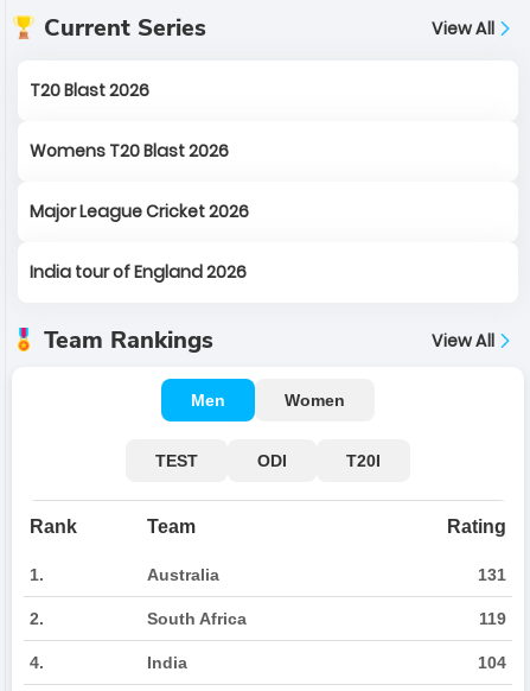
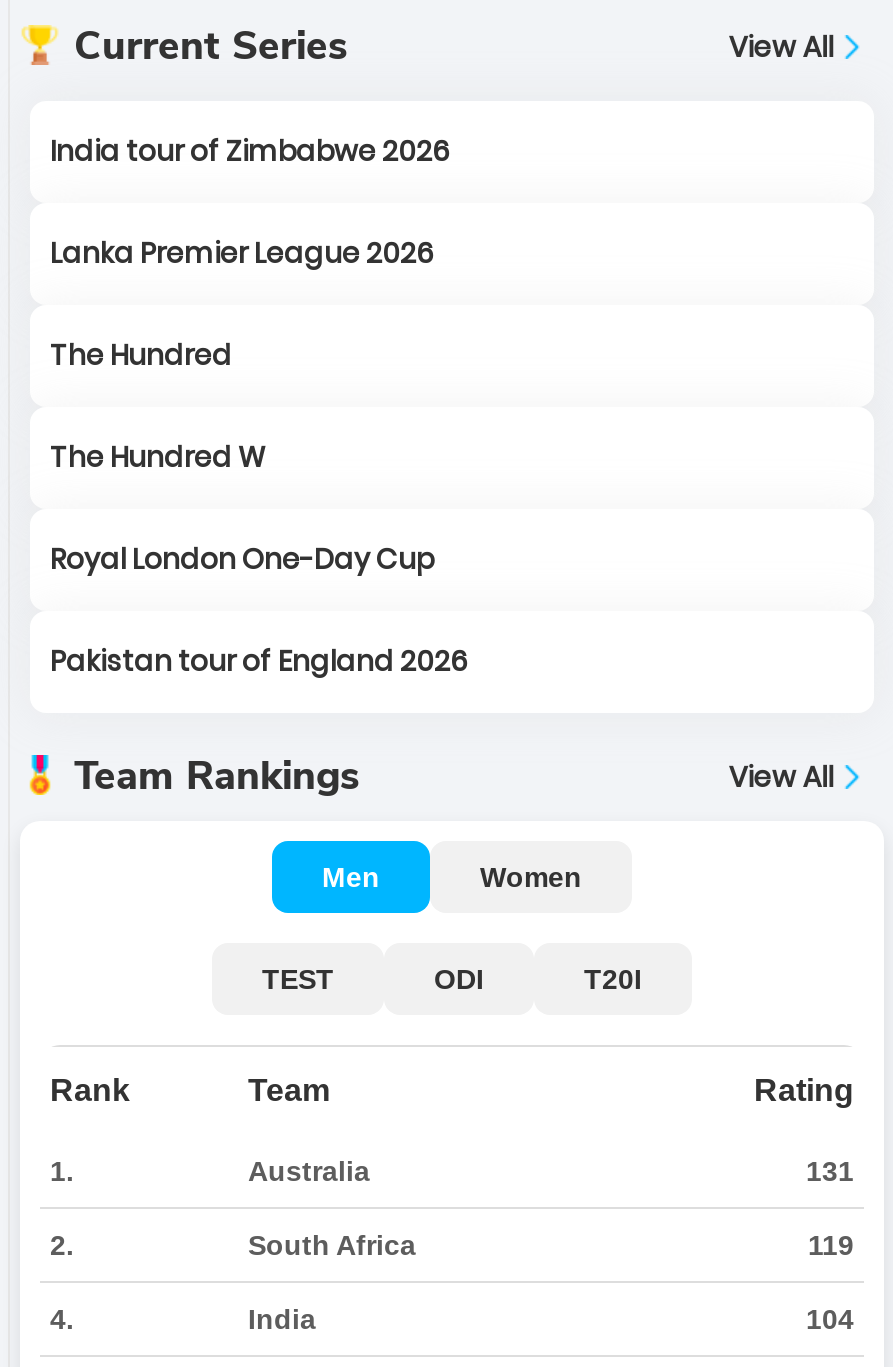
- T20 Blast 2026
- Womens T20 Blast 2026
- Major League Cricket 2026
- India tour of England 2026
+ India tour of Zimbabwe 2026
+ Lanka Premier League 2026
+ The Hundred
+ The Hundred W
+ Royal London One-Day Cup
+ Pakistan tour of England 2026
